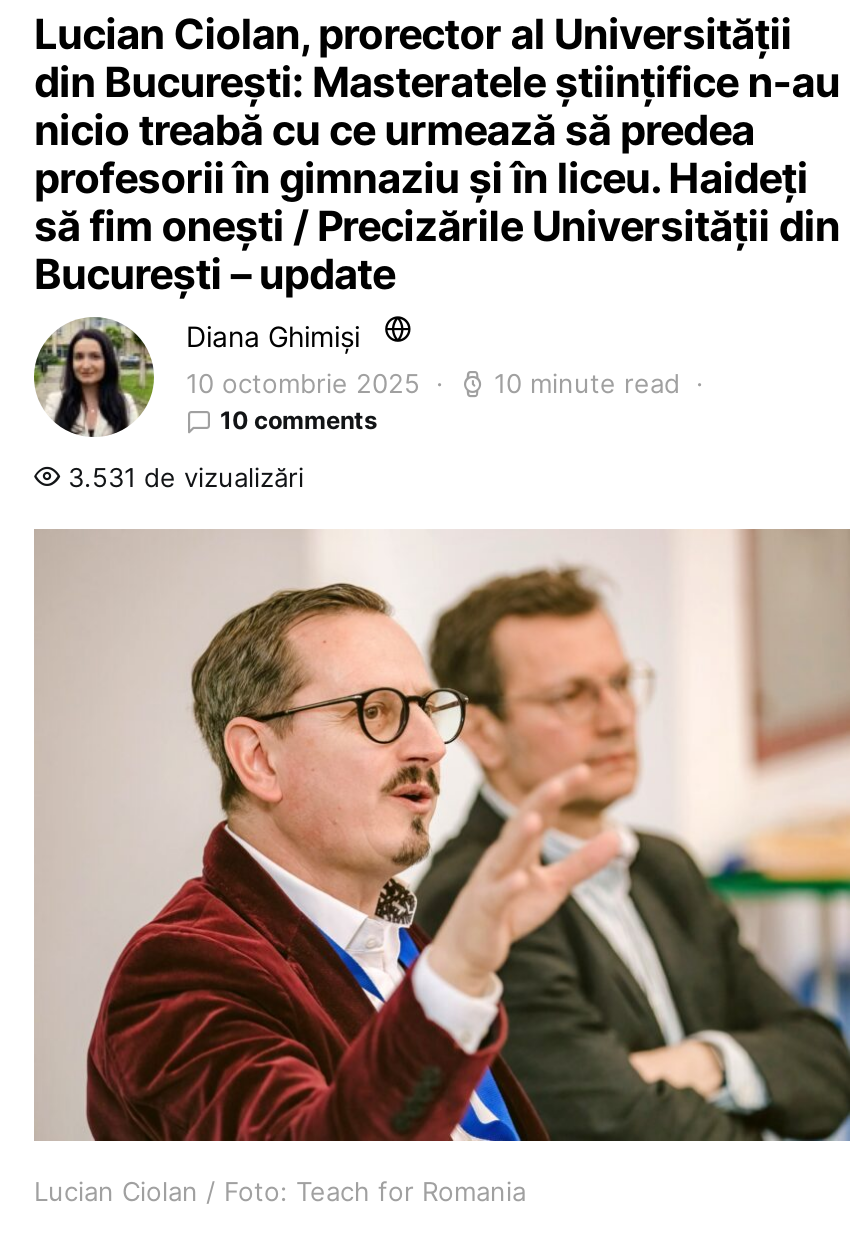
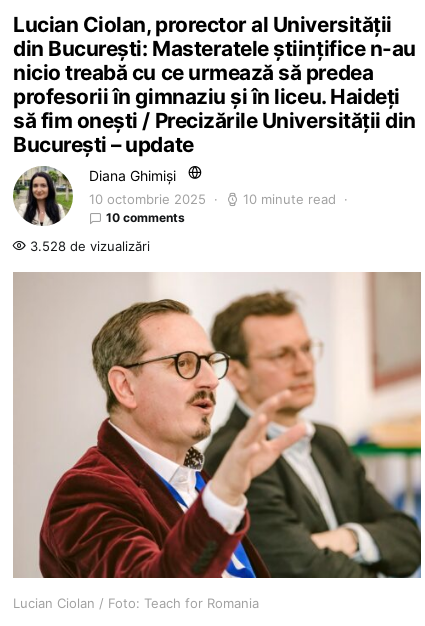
- 3.531 de vizualizări
+ 3.528 de vizualizări
